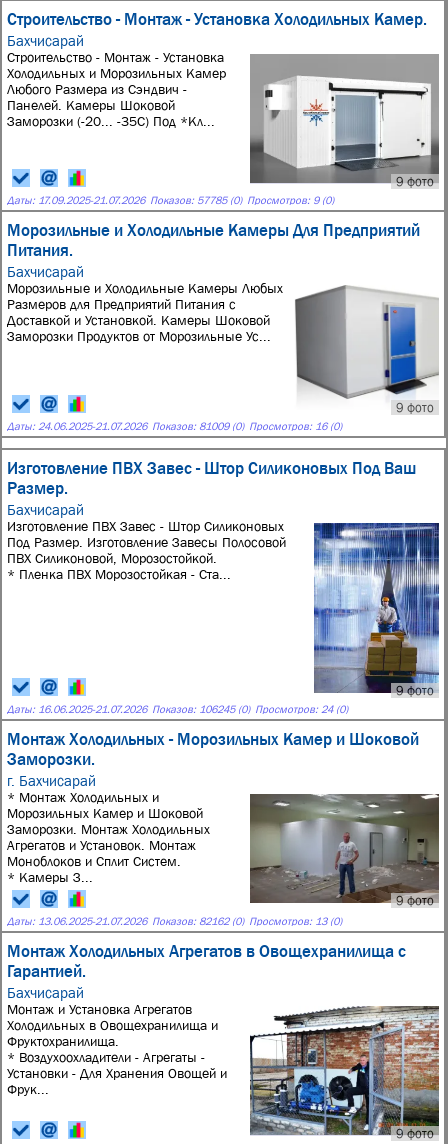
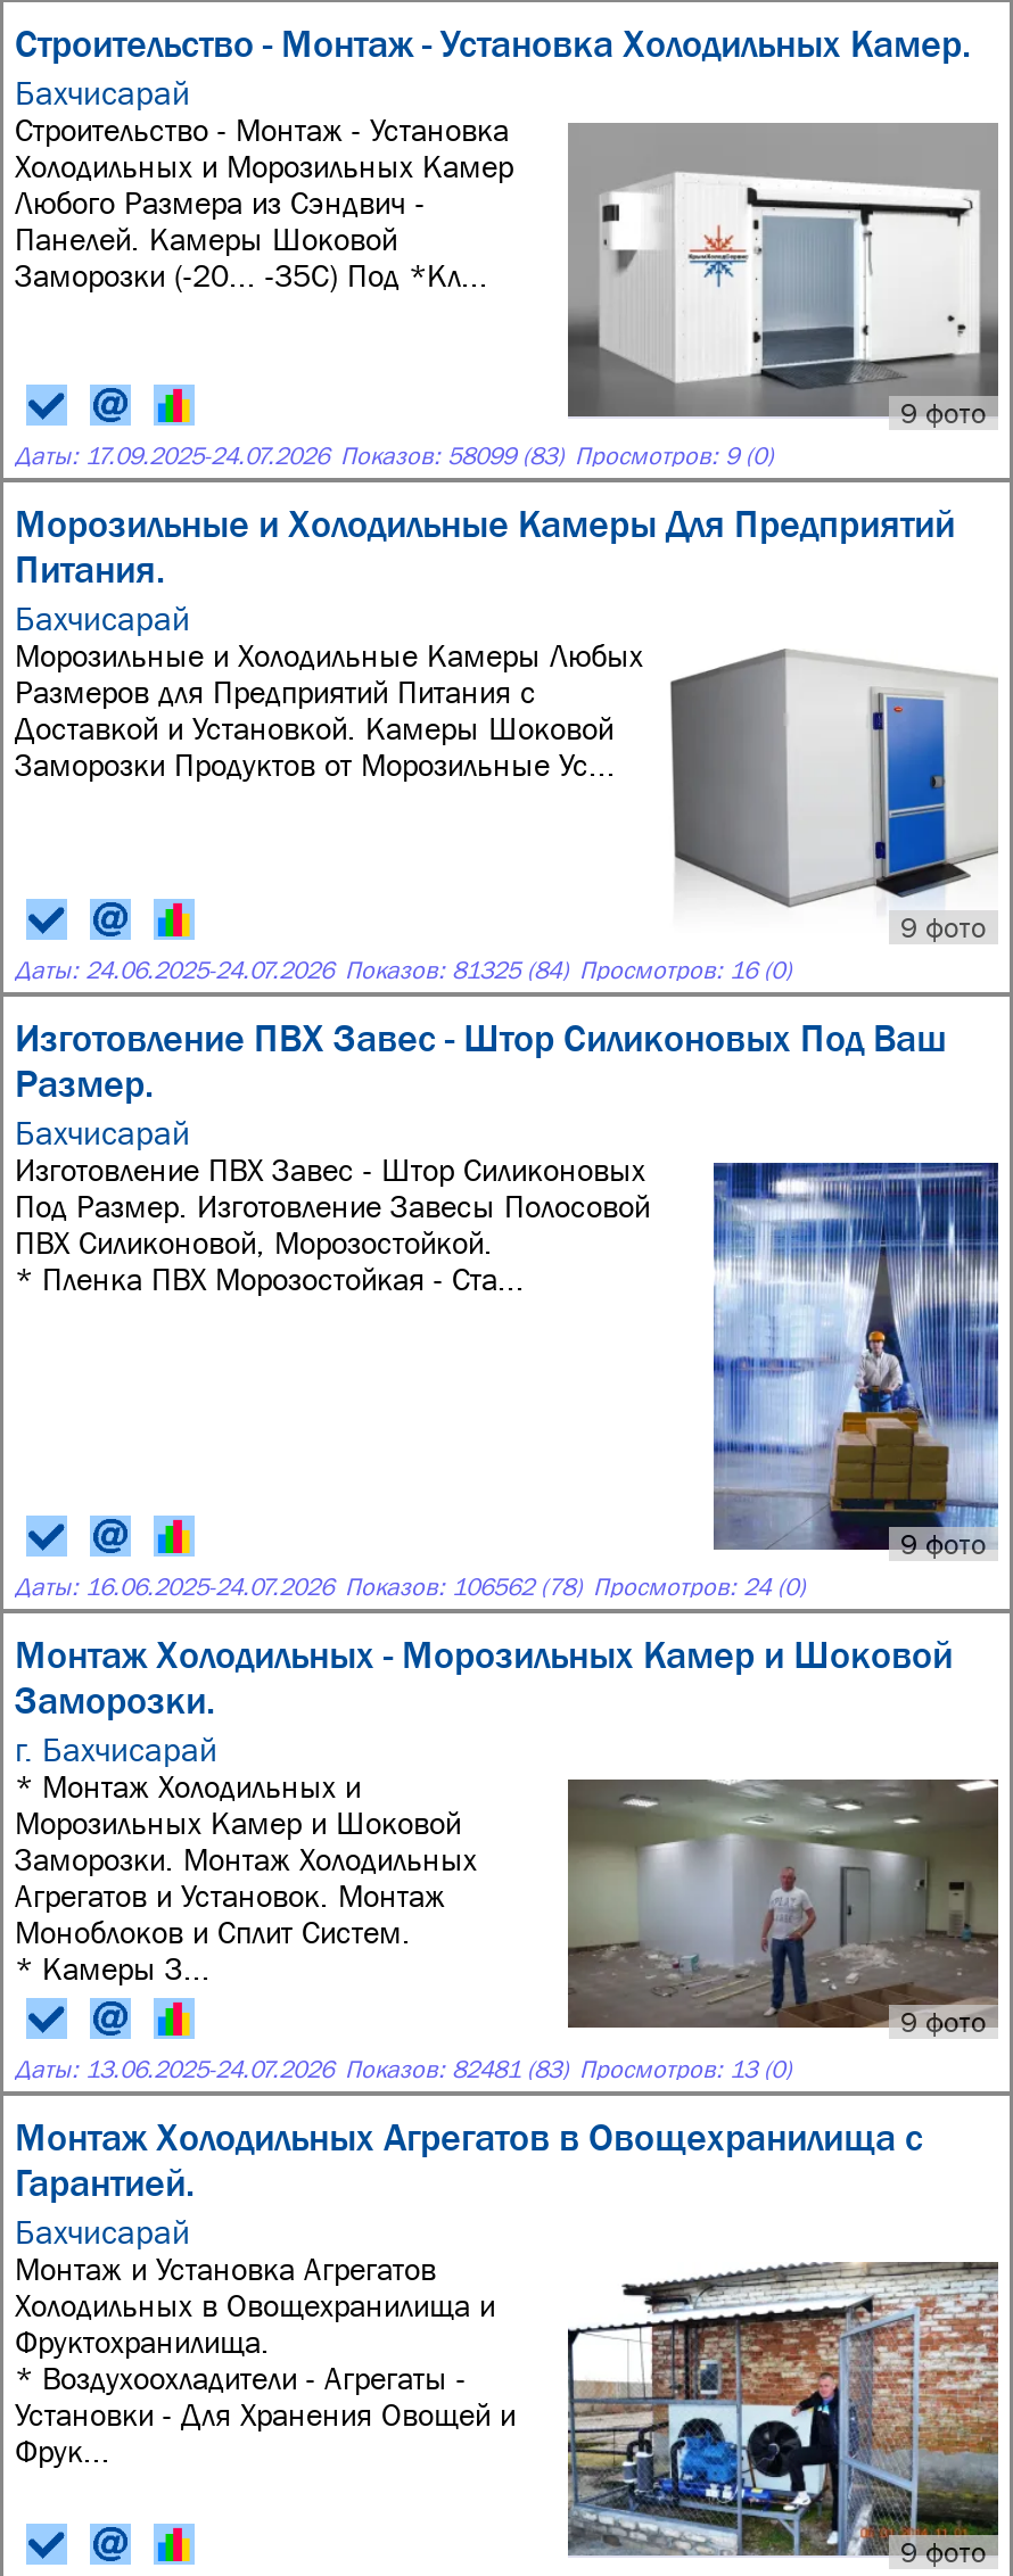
- Даты: 17.09.2025-21.07.2026 Показов: 57785 (0) Просмотров: 9 (0)
+ Даты: 17.09.2025-24.07.2026 Показов: 58099 (83) Просмотров: 9 (0)

- Даты: 24.06.2025-21.07.2026 Показов: 81009 (0) Просмотров: 16 (0)
+ Даты: 24.06.2025-24.07.2026 Показов: 81325 (84) Просмотров: 16 (0)

- Даты: 16.06.2025-21.07.2026 Показов: 106245 (0) Просмотров: 24 (0)
+ Даты: 16.06.2025-24.07.2026 Показов: 106562 (78) Просмотров: 24 (0)

- Даты: 13.06.2025-21.07.2026 Показов: 82162 (0) Просмотров: 13 (0)
+ Даты: 13.06.2025-24.07.2026 Показов: 82481 (83) Просмотров: 13 (0)
